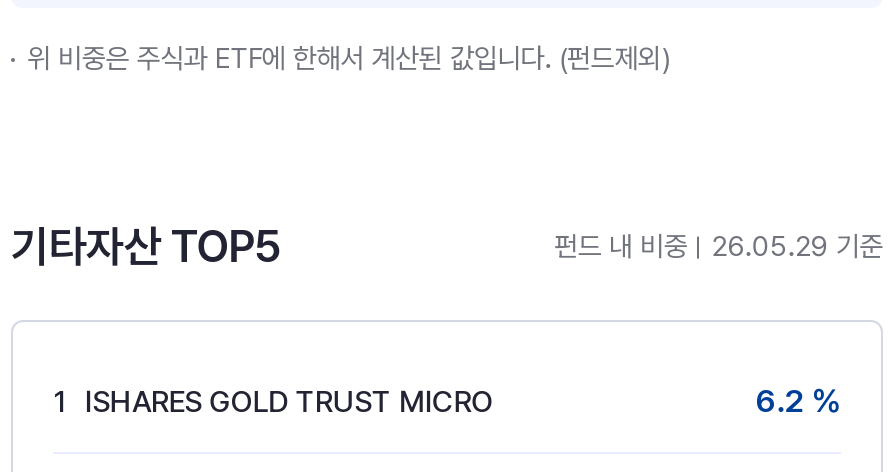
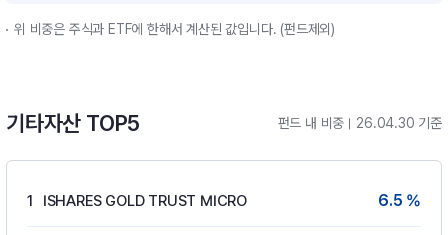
- 펀드 내 비중 26.05.29 기준
+ 펀드 내 비중 26.04.30 기준

- 6.2 %
+ 6.5 %
